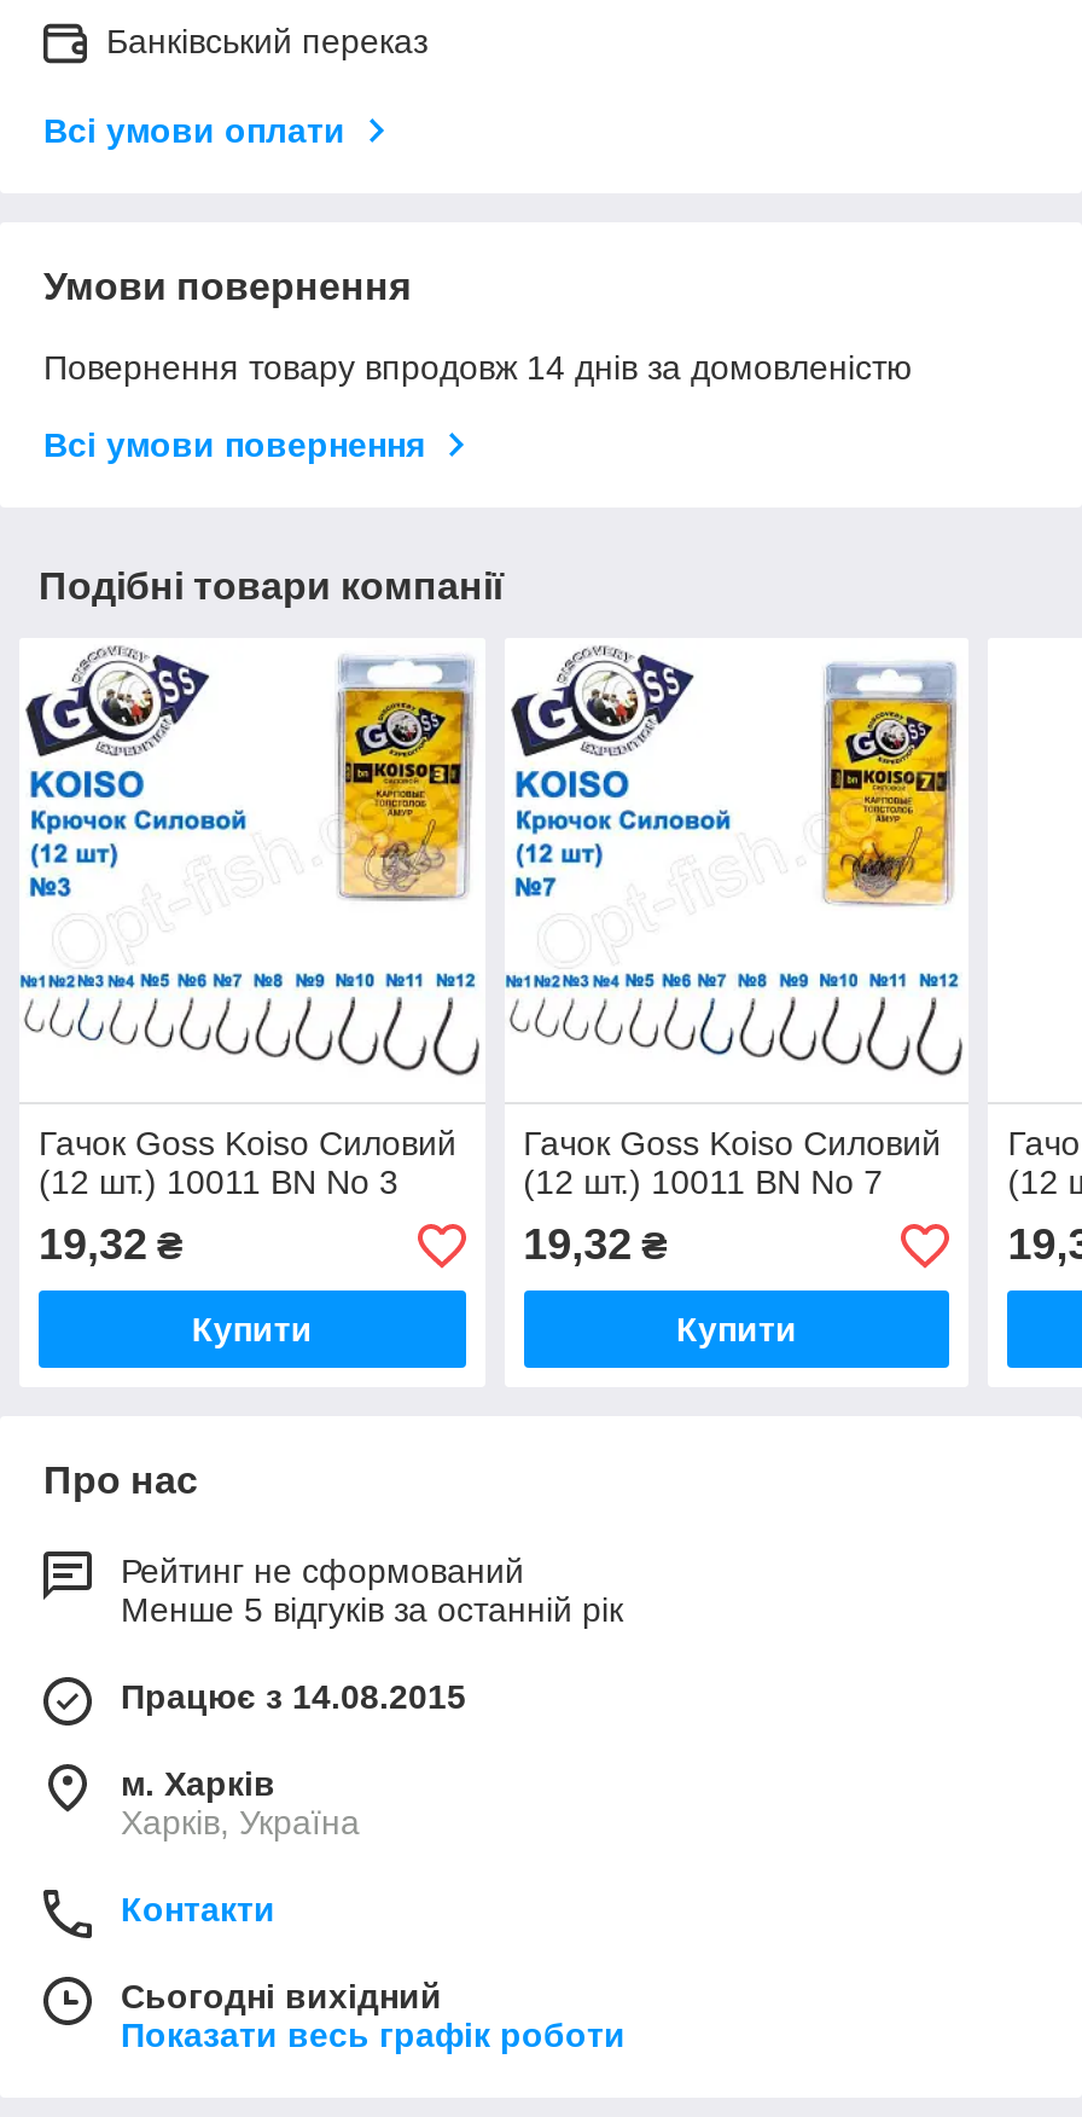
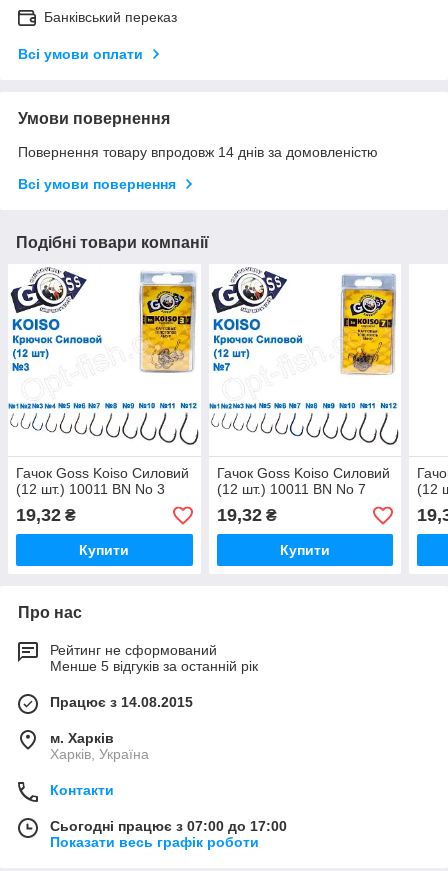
- Сьогодні вихідний
+ Сьогодні працює з 07:00 до 17:00
